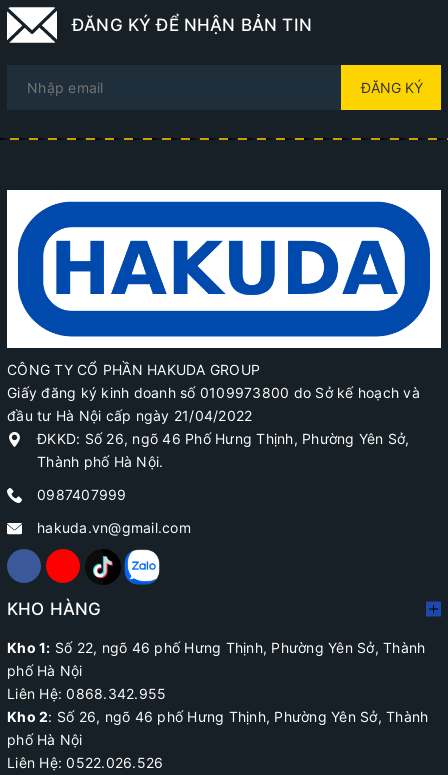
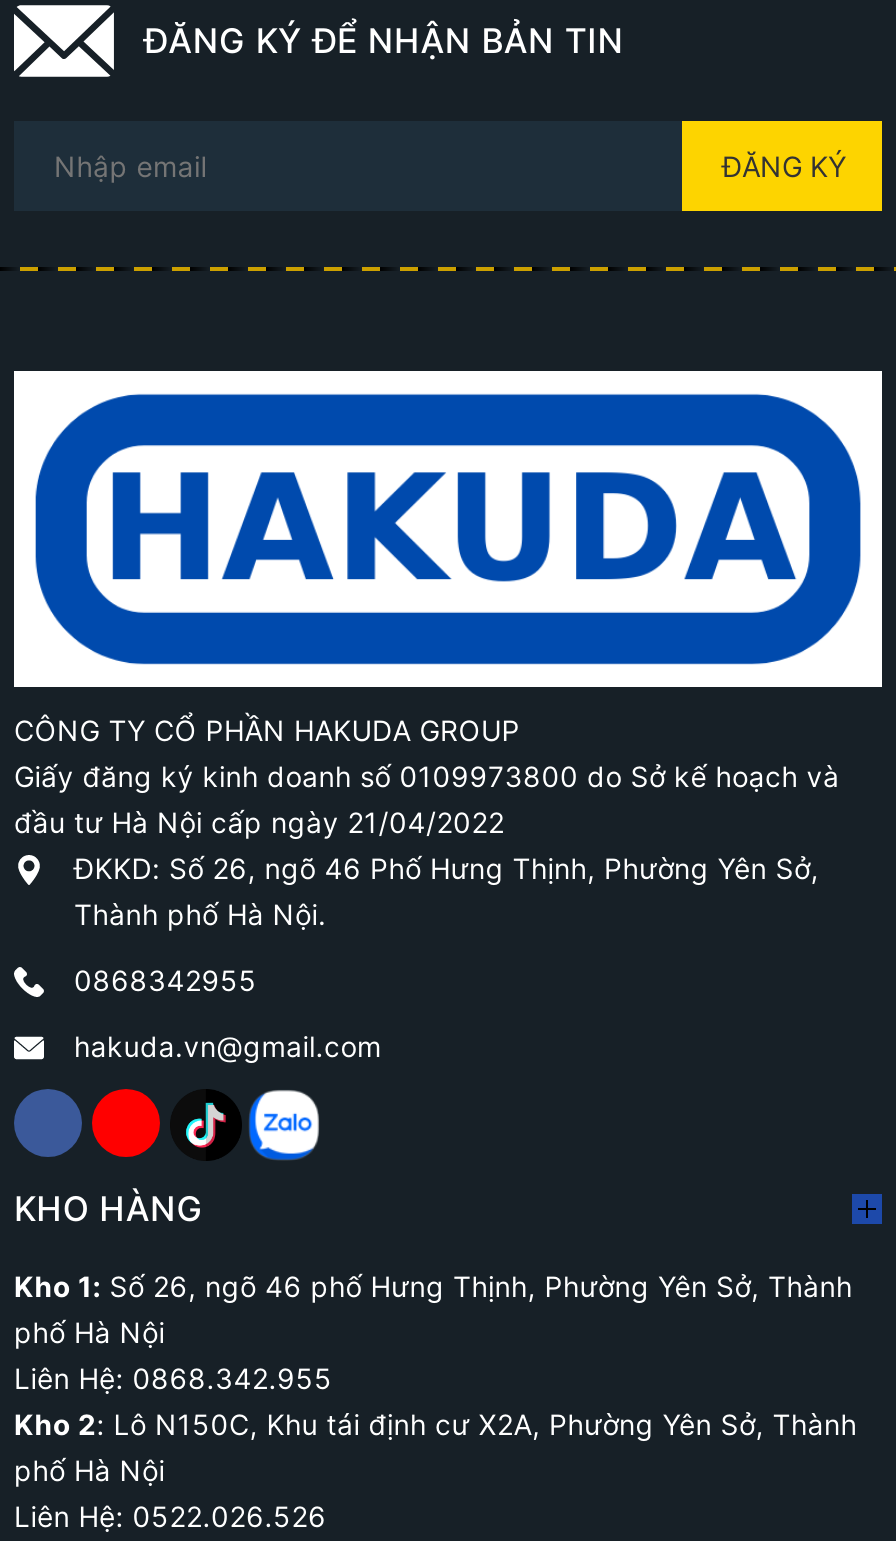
- 0987407999
+ 0868342955

- Kho 1: Số 22, ngõ 46 phố Hưng Thịnh, Phường Yên Sở, Thành
+ Kho 1: Số 26, ngõ 46 phố Hưng Thịnh, Phường Yên Sở, Thành

- Kho 2: Số 26, ngõ 46 phố Hưng Thịnh, Phường Yên Sở, Thành
+ Kho 2: Lô N150C, Khu tái định cư X2A, Phường Yên Sở, Thành
